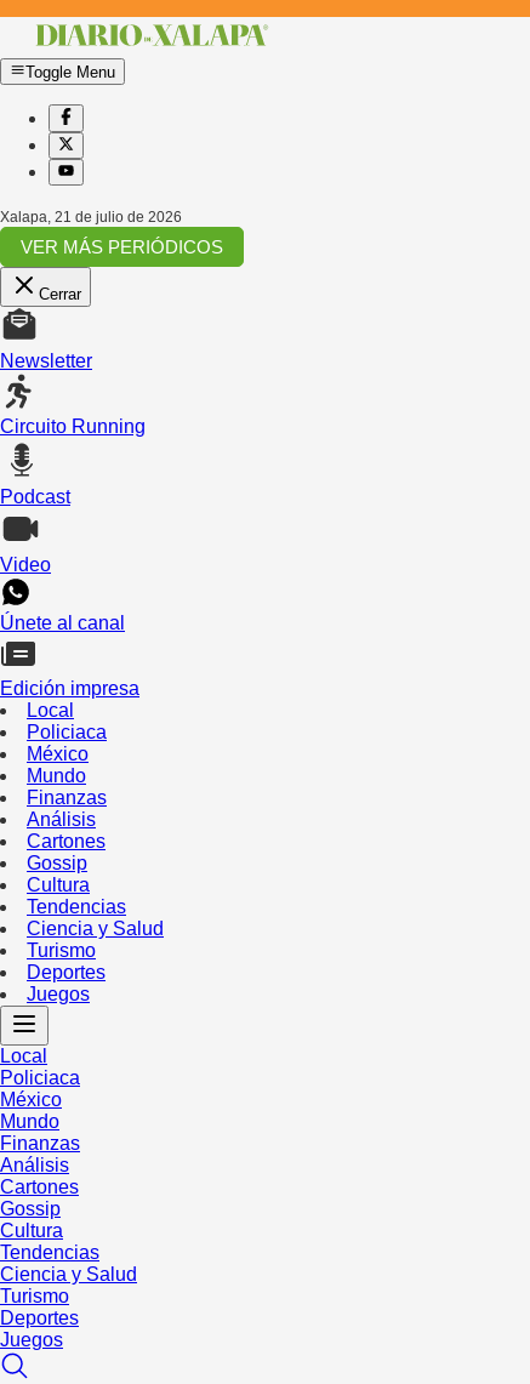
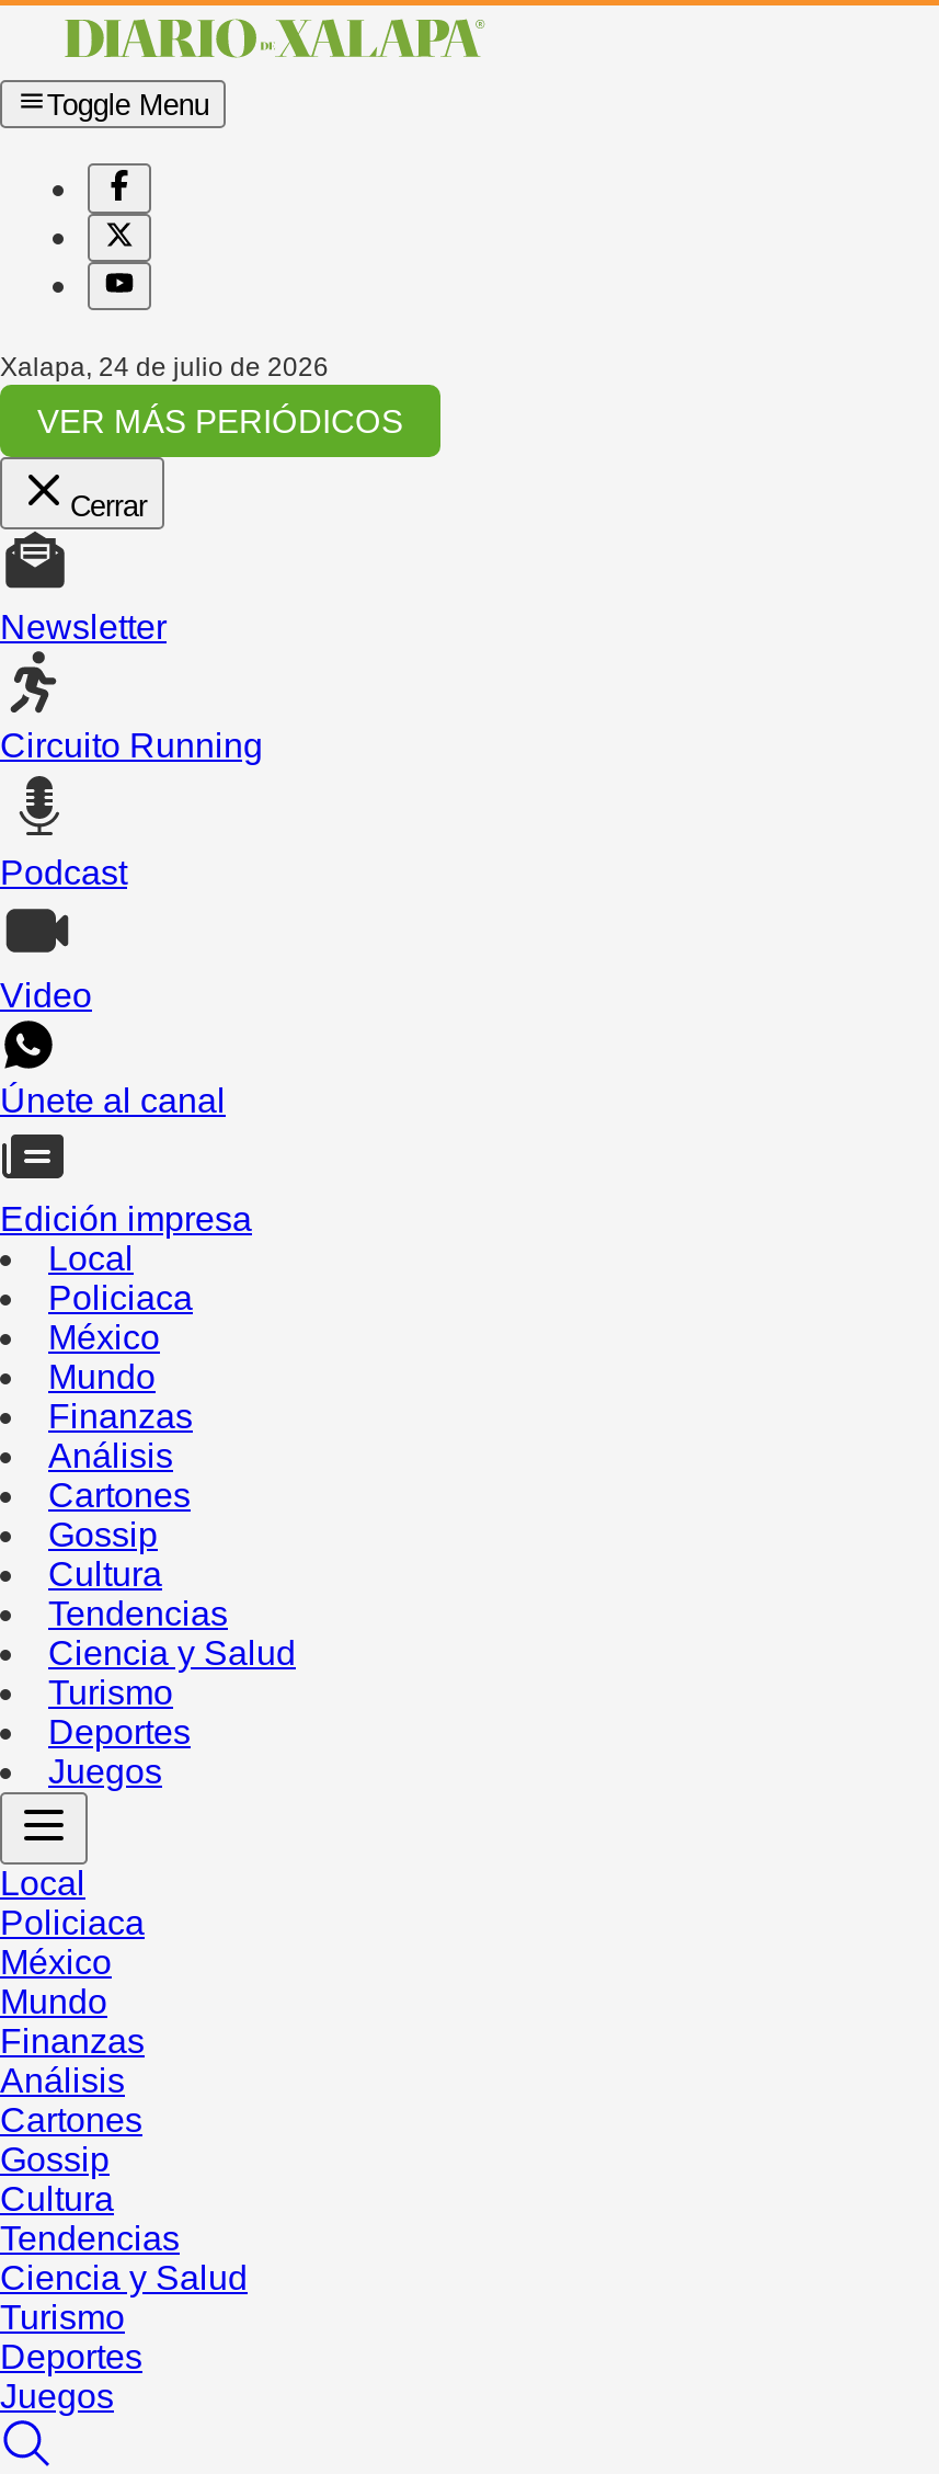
- Xalapa, 21 de julio de 2026
+ Xalapa, 24 de julio de 2026
